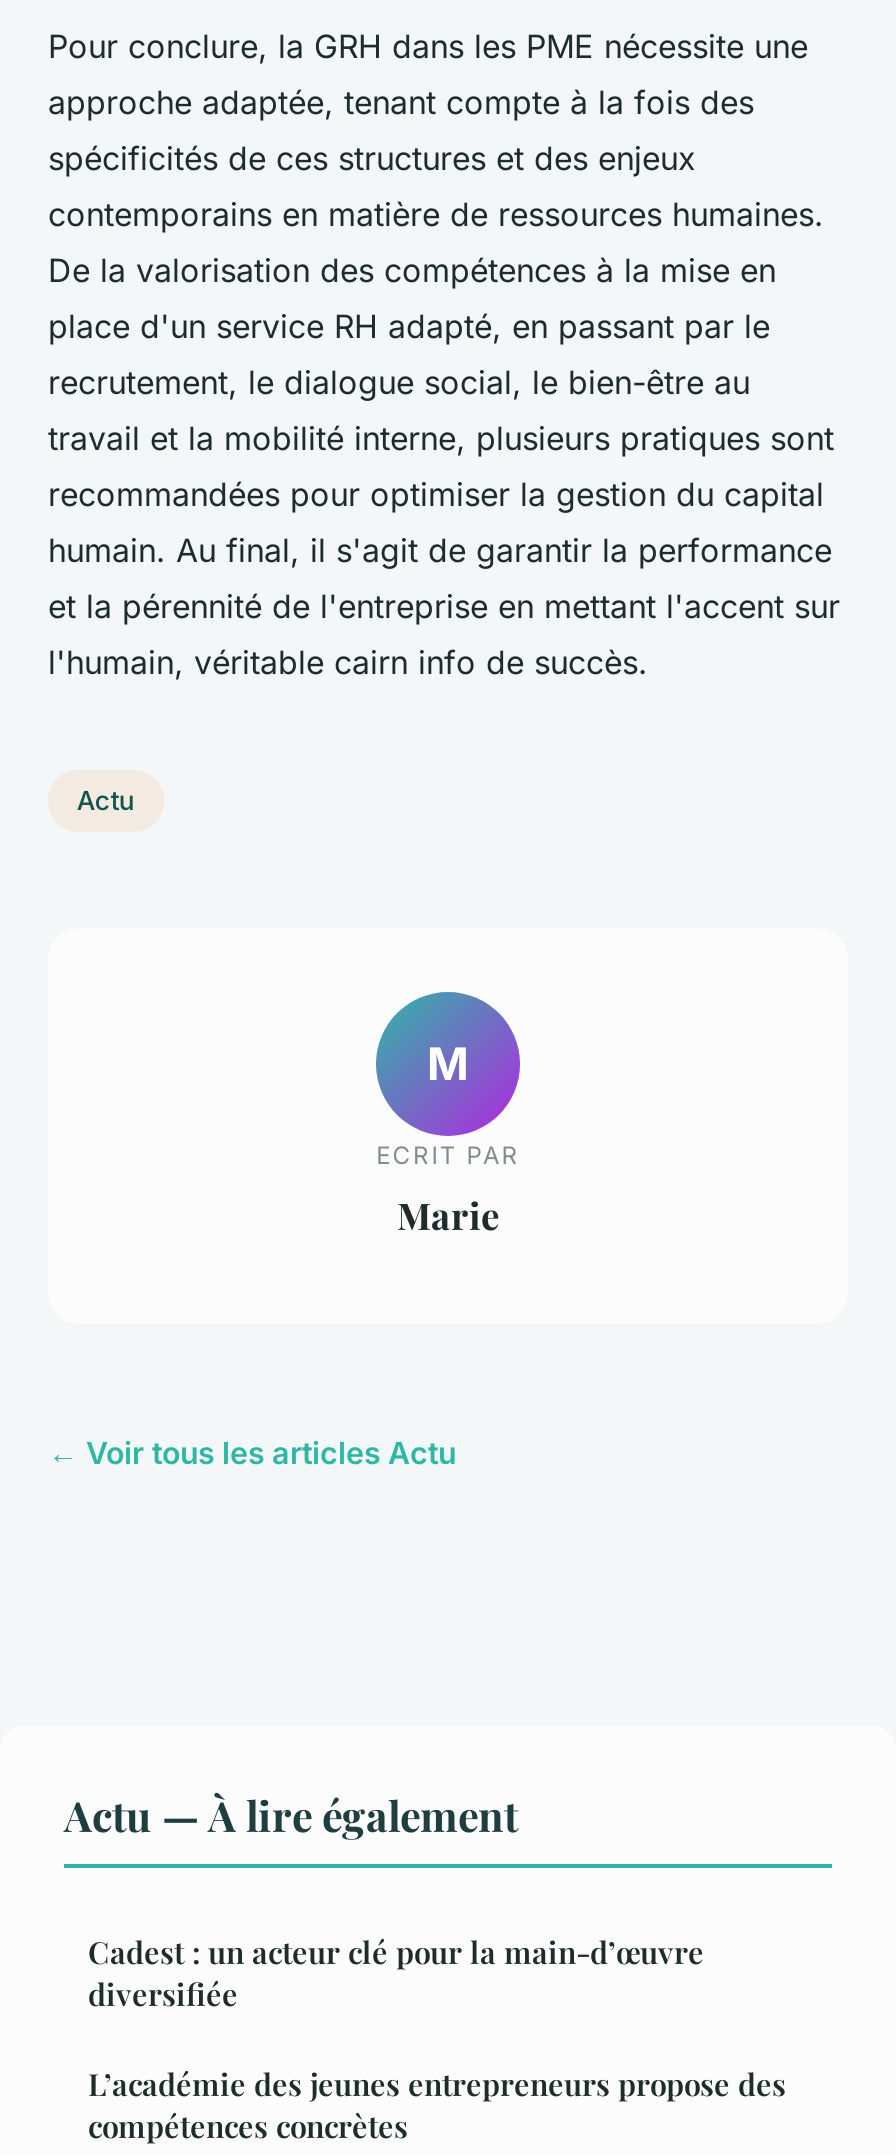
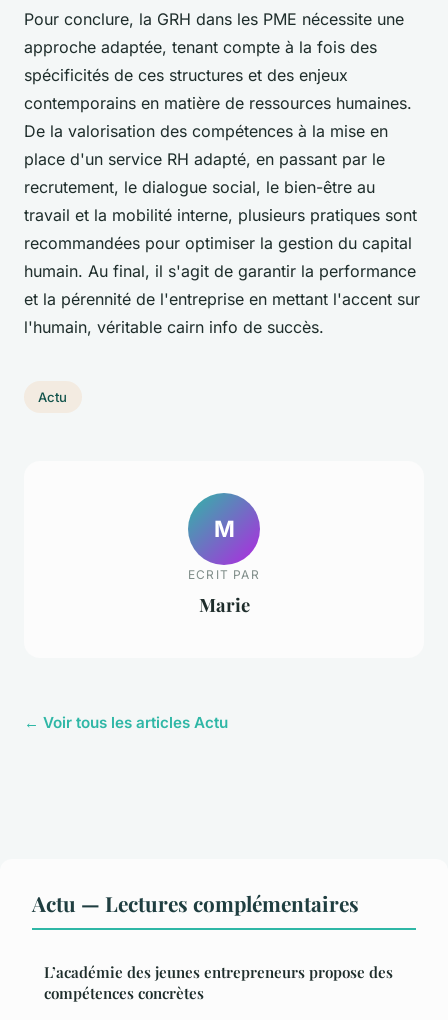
- Actu — À lire également
- Cadest : un acteur clé pour la main-d’œuvre
- diversifiée
+ Actu — Lectures complémentaires
